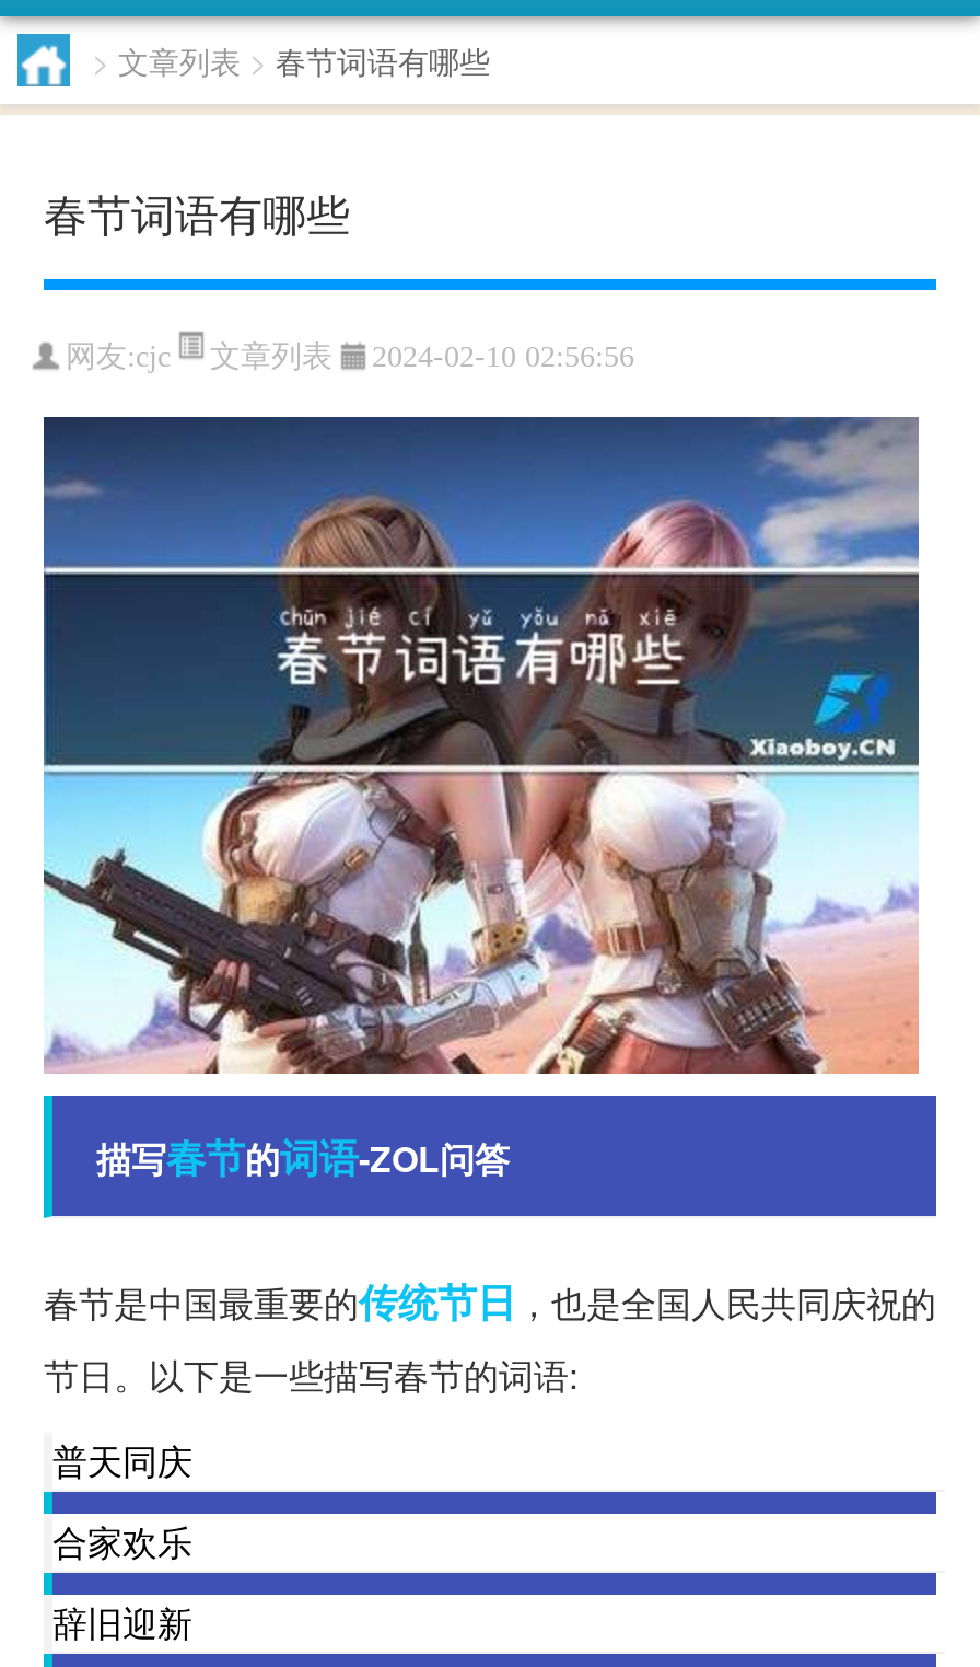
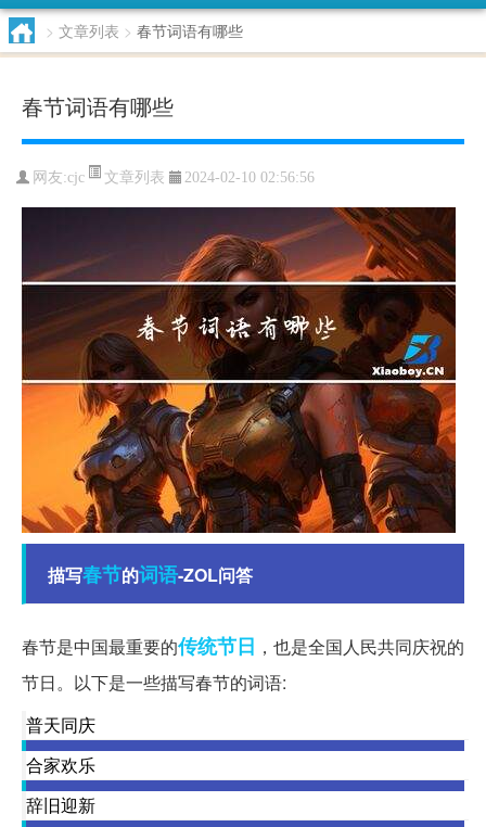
- [image]
+ [image]
